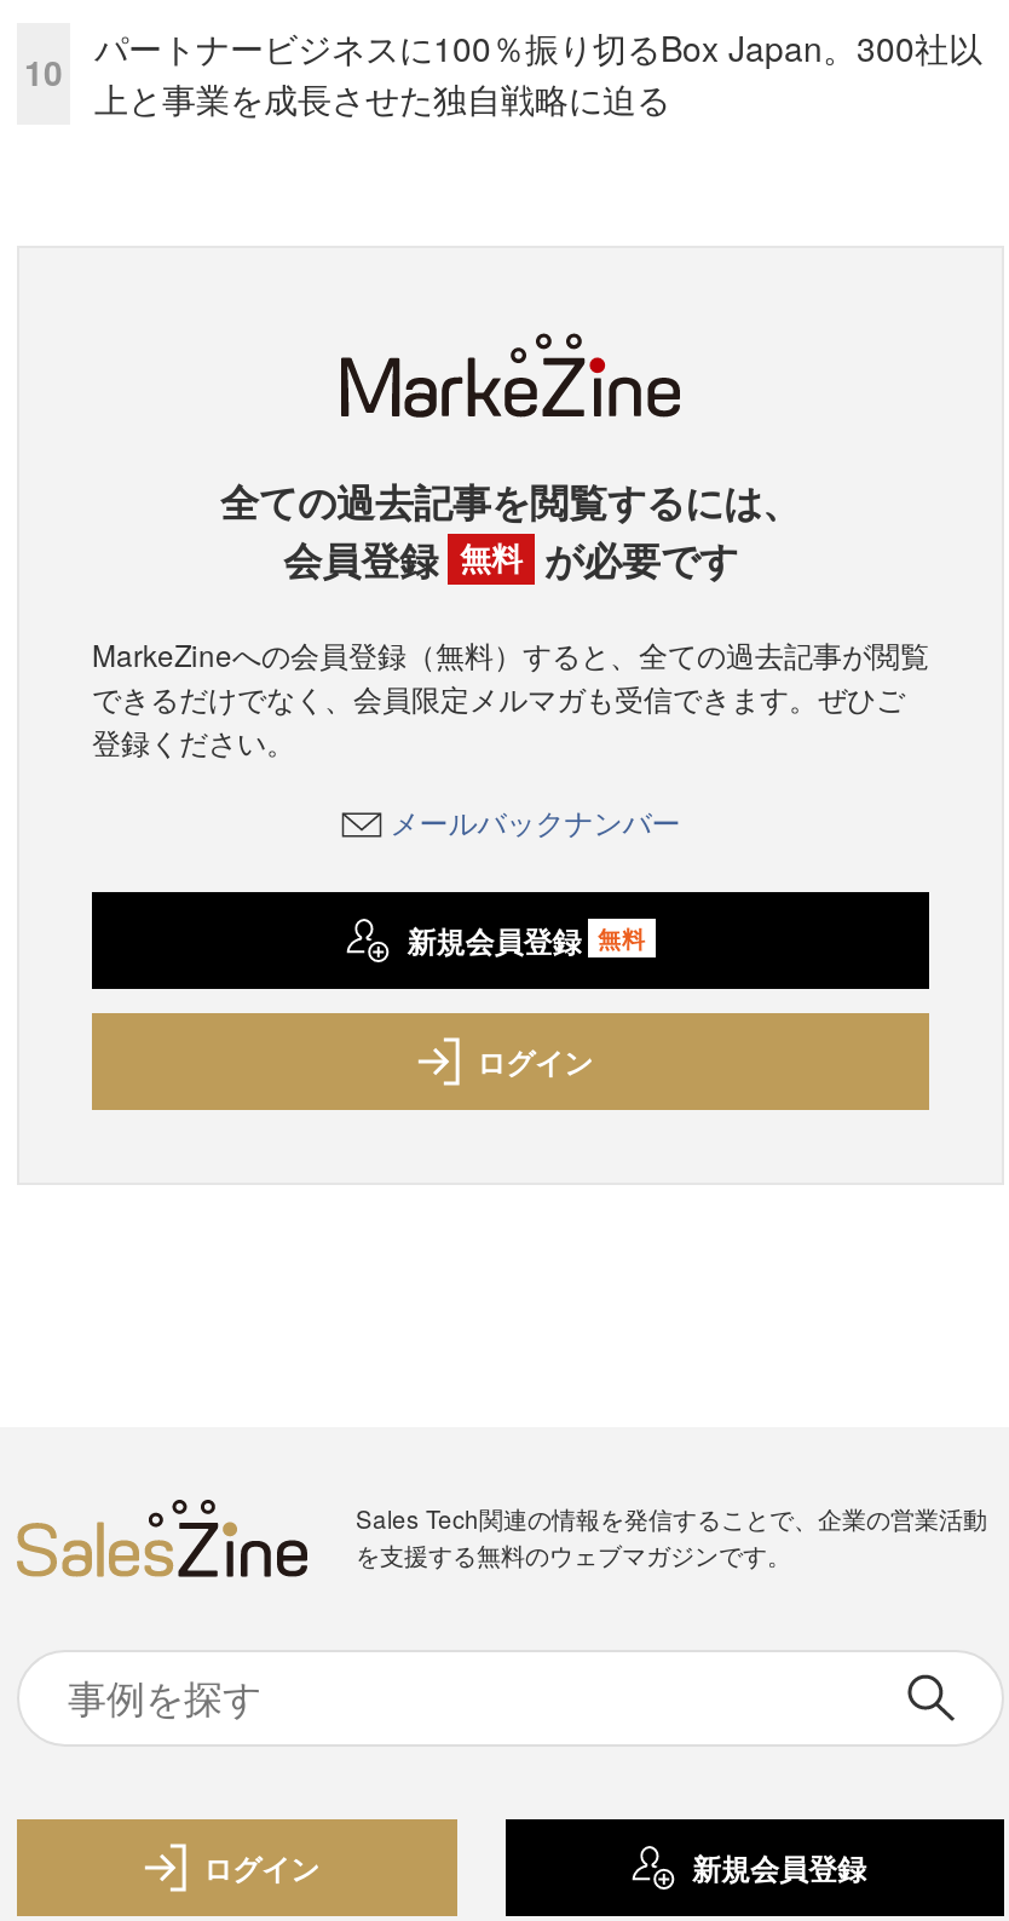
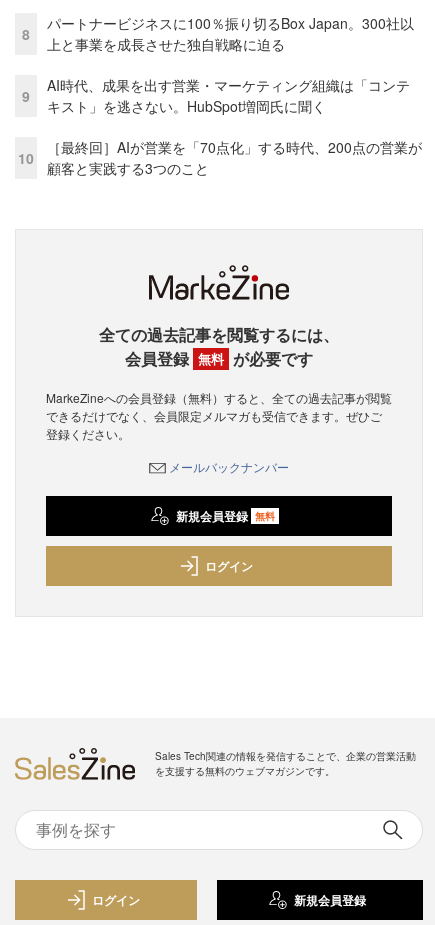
- 10
+ 8

+ AI時代、成果を出す営業・マーケティング組織は「コンテ
+ キスト」を逃さない。HubSpot増岡氏に聞く
+ 10

+ 9

+ ［最終回］AIが営業を「70点化」する時代、200点の営業が
+ 顧客と実践する3つのこと
